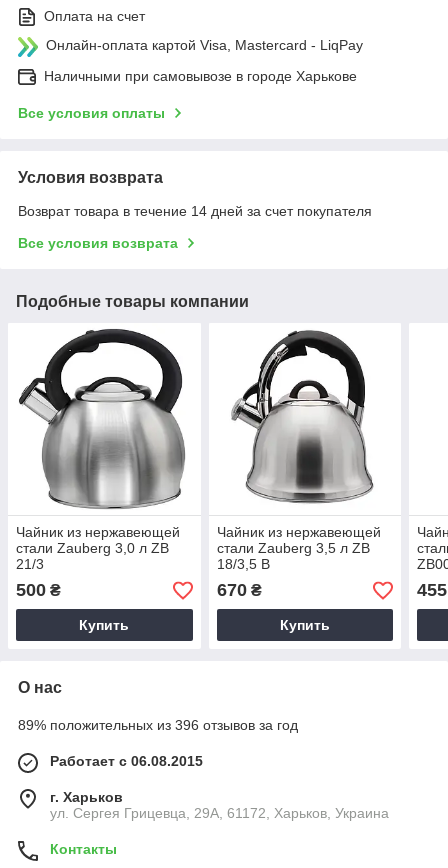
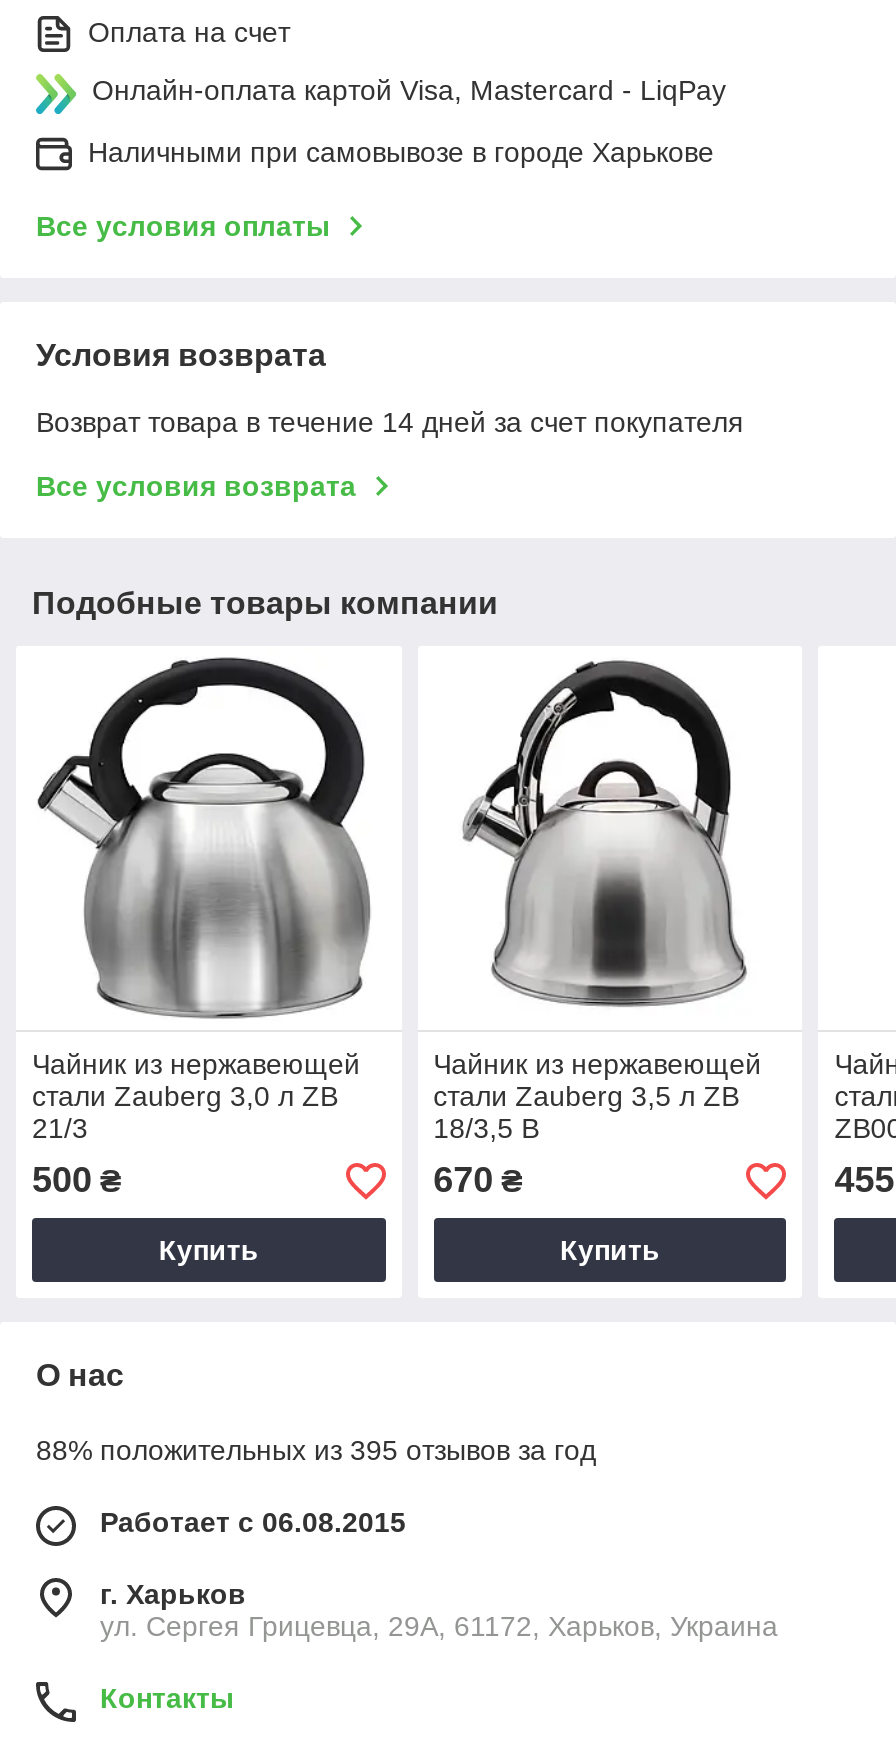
- 89% положительных из 396 отзывов за год
+ 88% положительных из 395 отзывов за год
